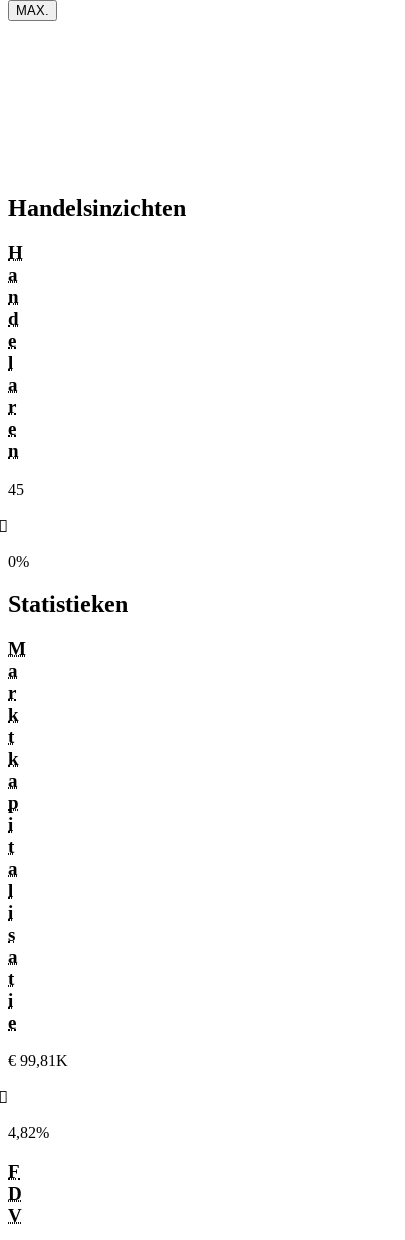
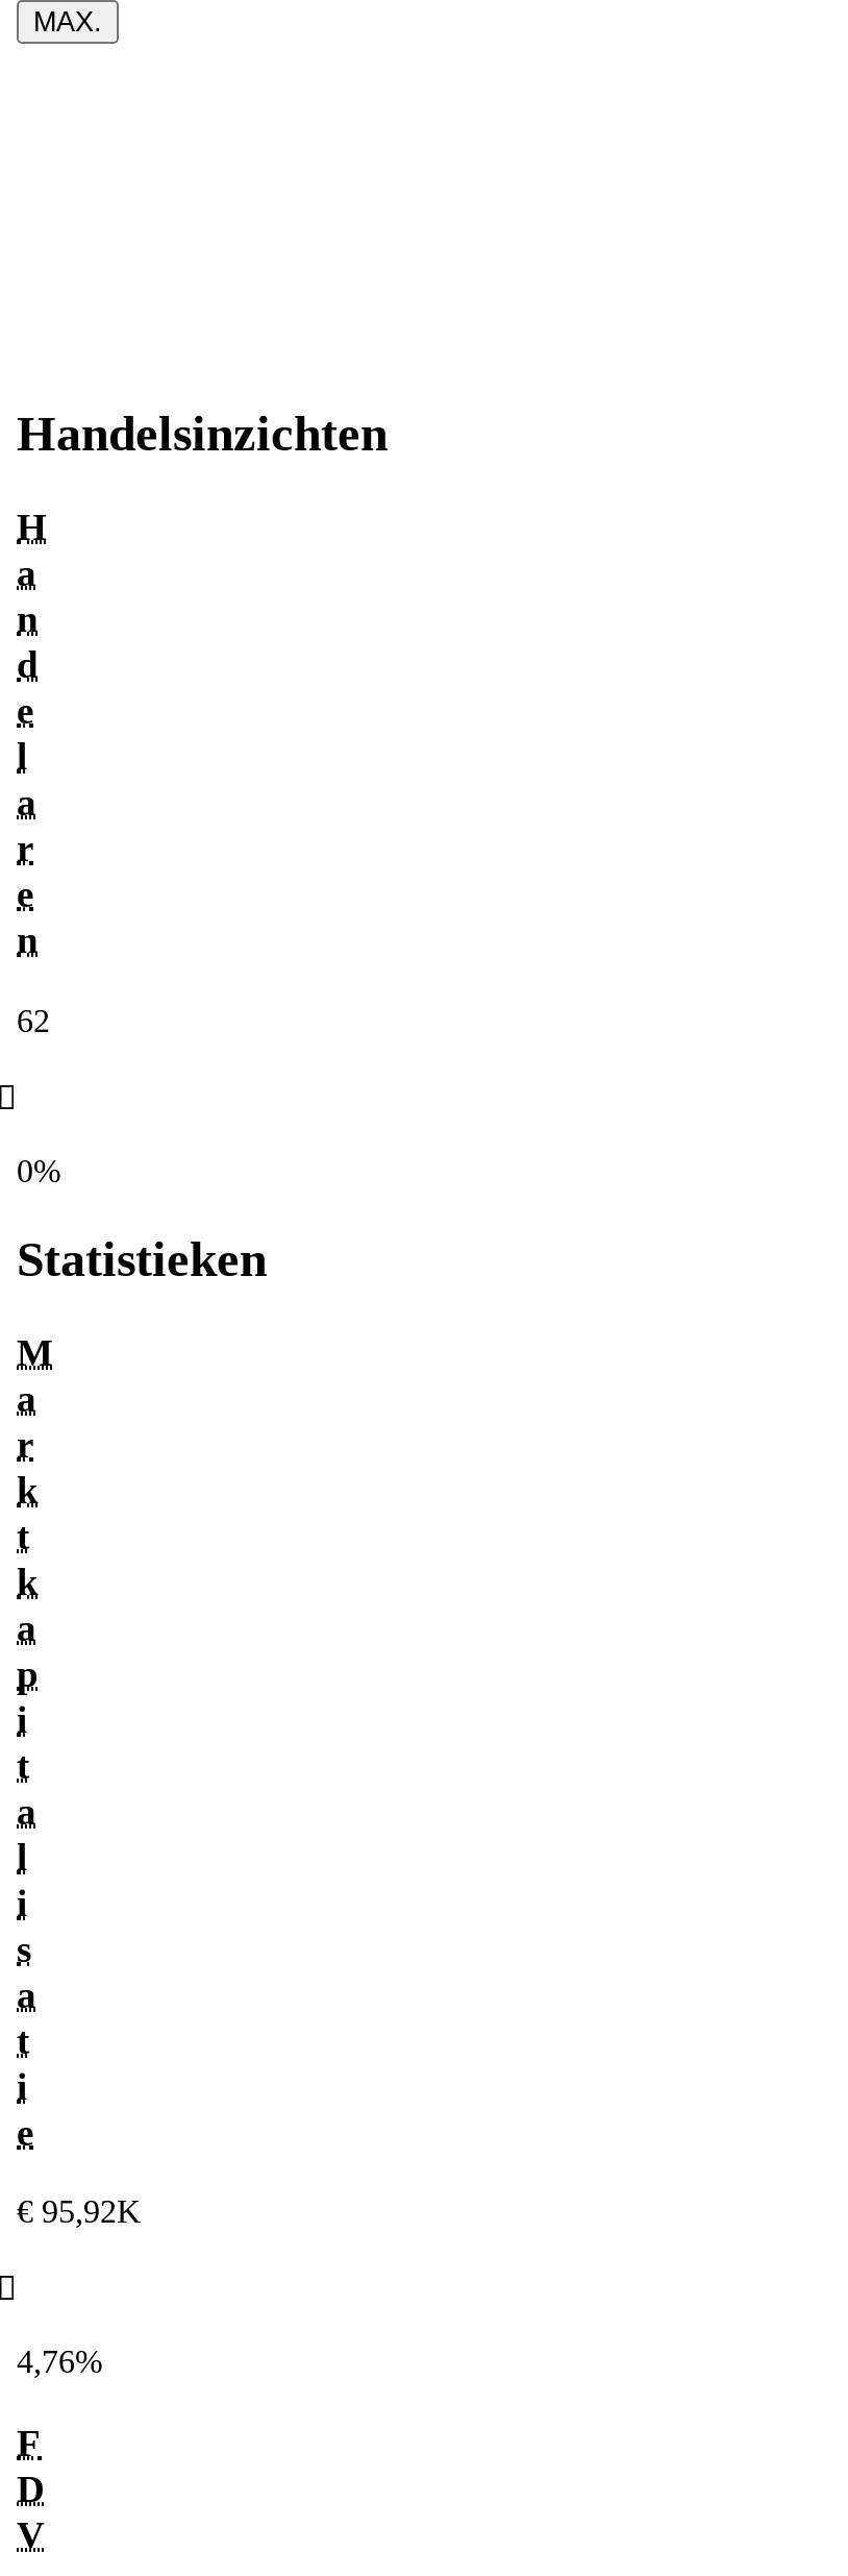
- 45
+ 62

- € 99,81K
+ € 95,92K

- 4,82%
+ 4,76%
